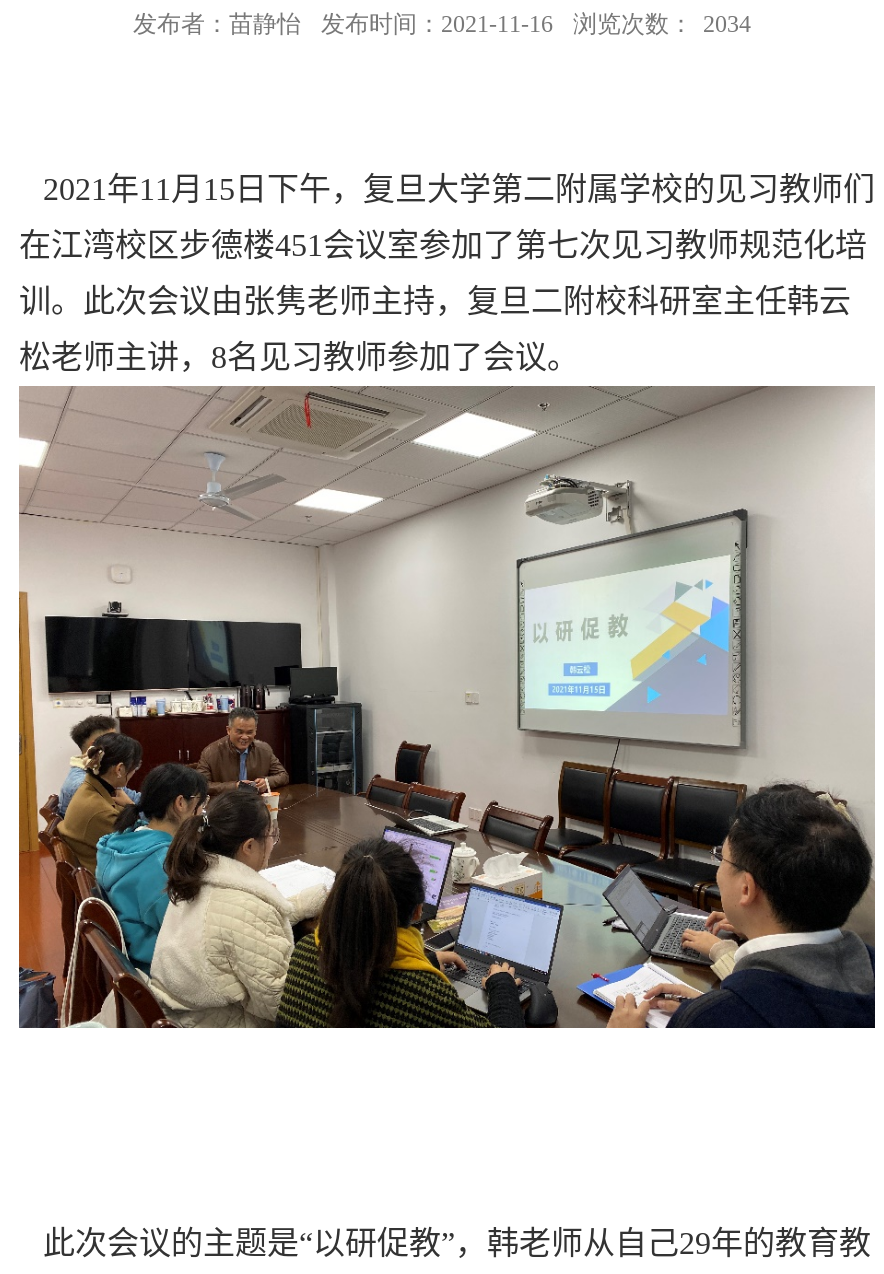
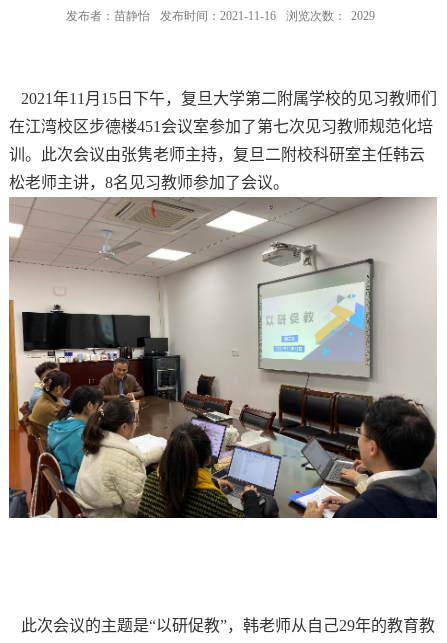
- 发布者：苗静怡 发布时间：2021-11-16 浏览次数： 2034
+ 发布者：苗静怡 发布时间：2021-11-16 浏览次数： 2029
